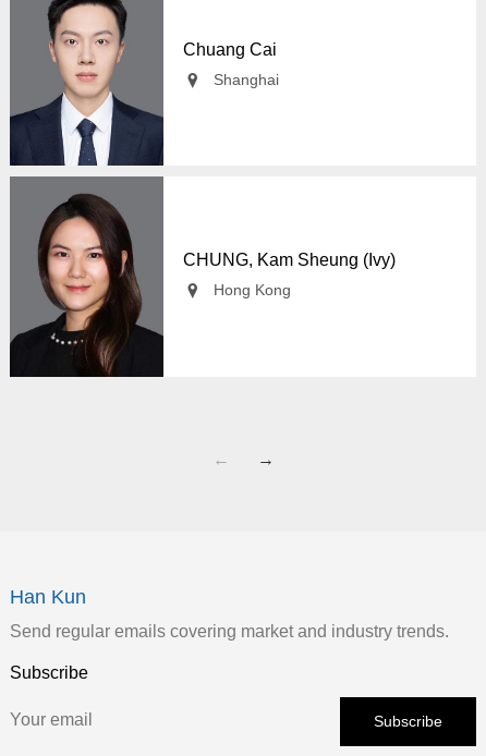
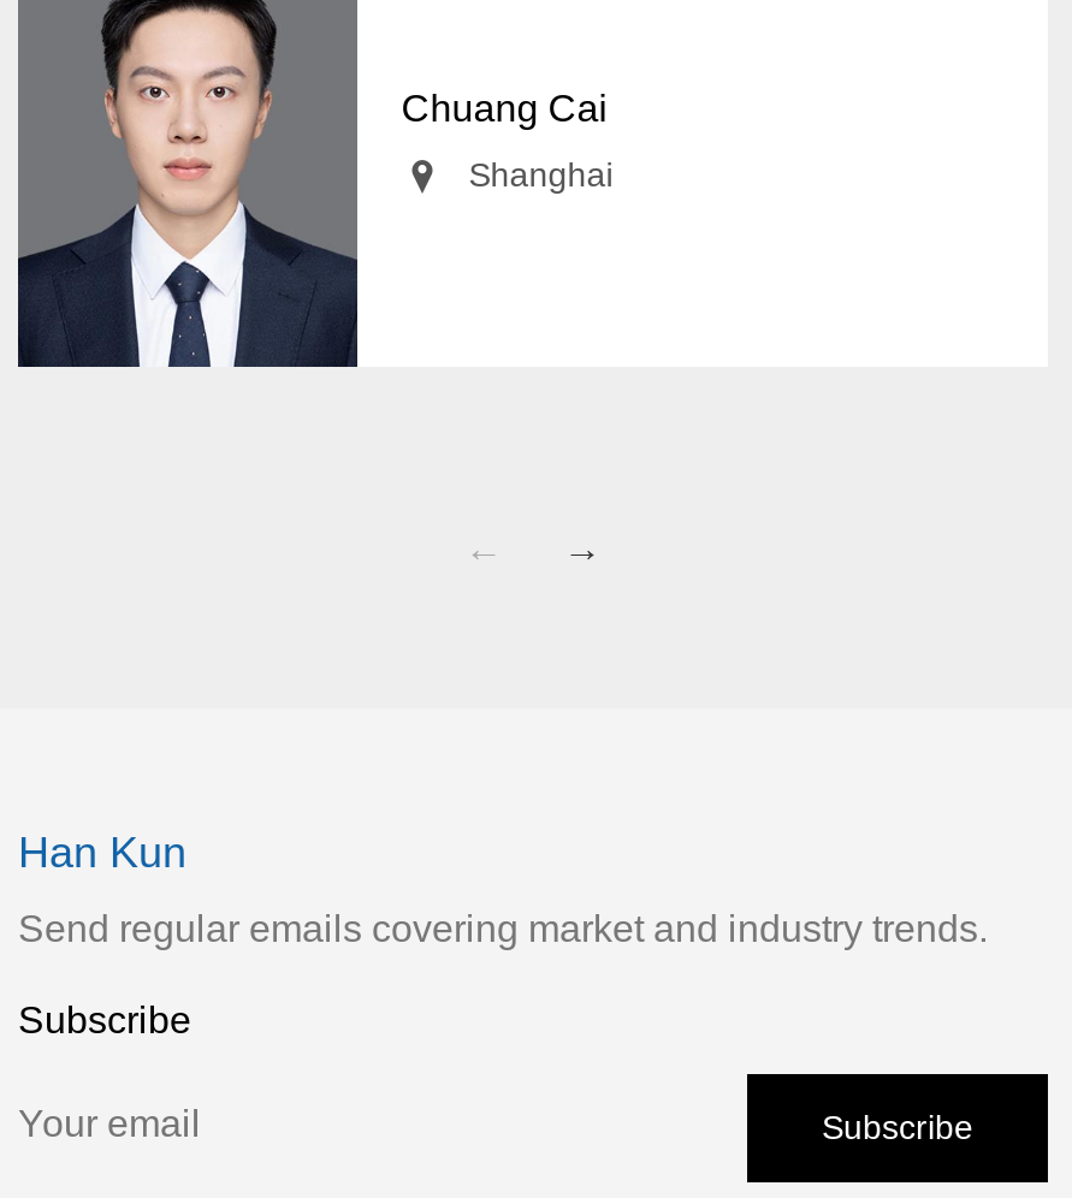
- [image]
- CHUNG, Kam Sheung (Ivy)
- Hong Kong
